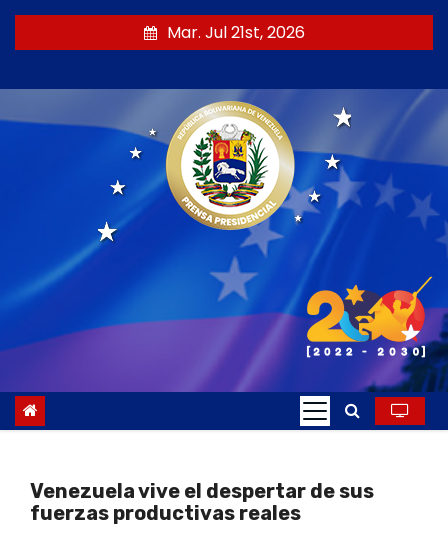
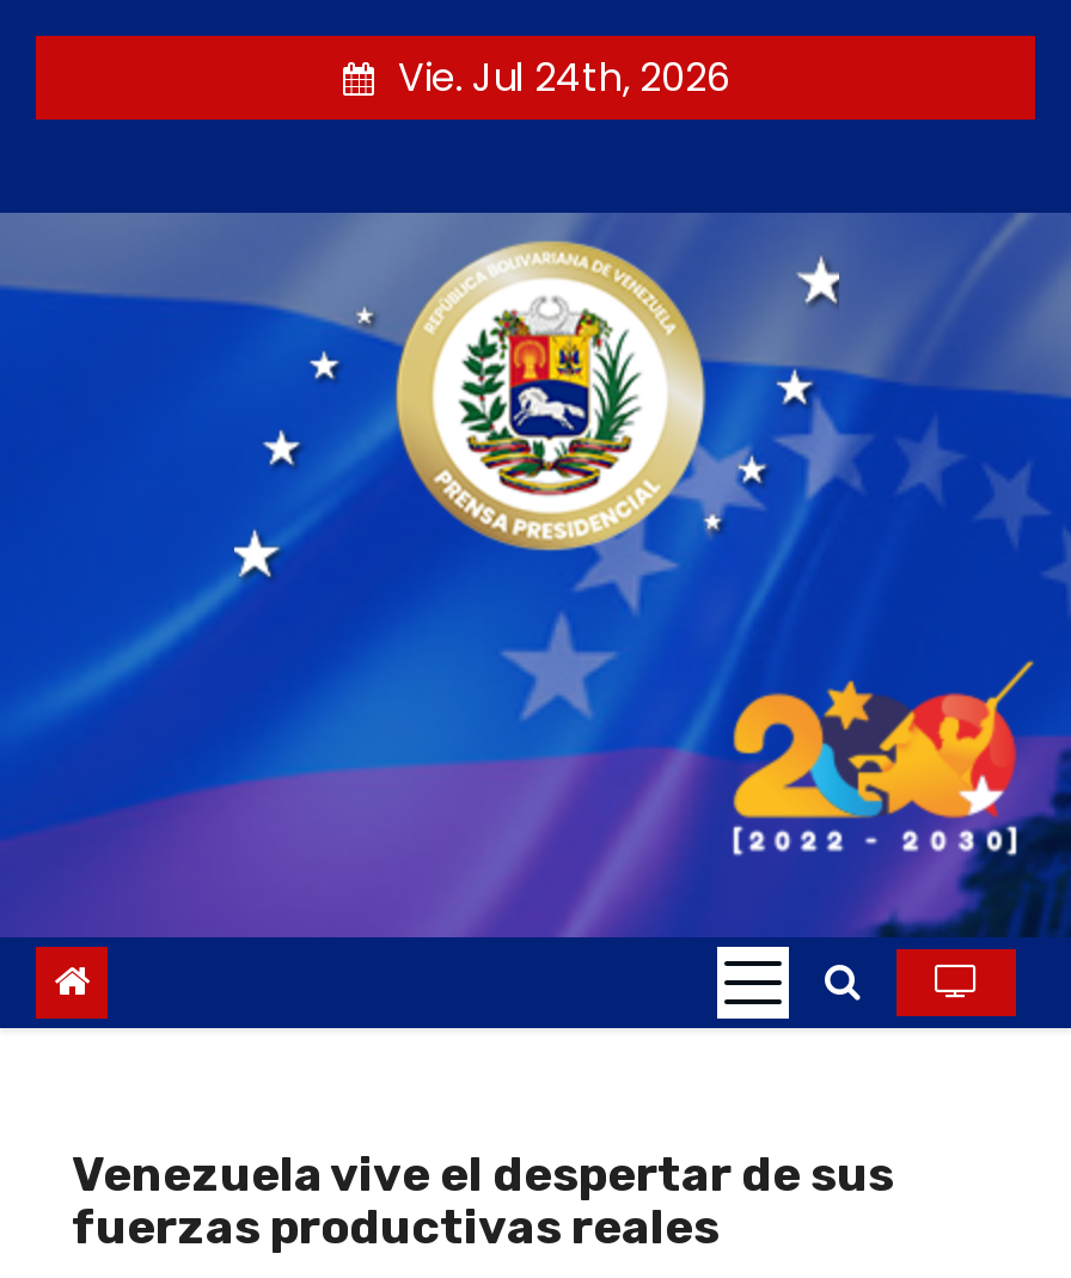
- Mar. Jul 21st, 2026
+ Vie. Jul 24th, 2026
